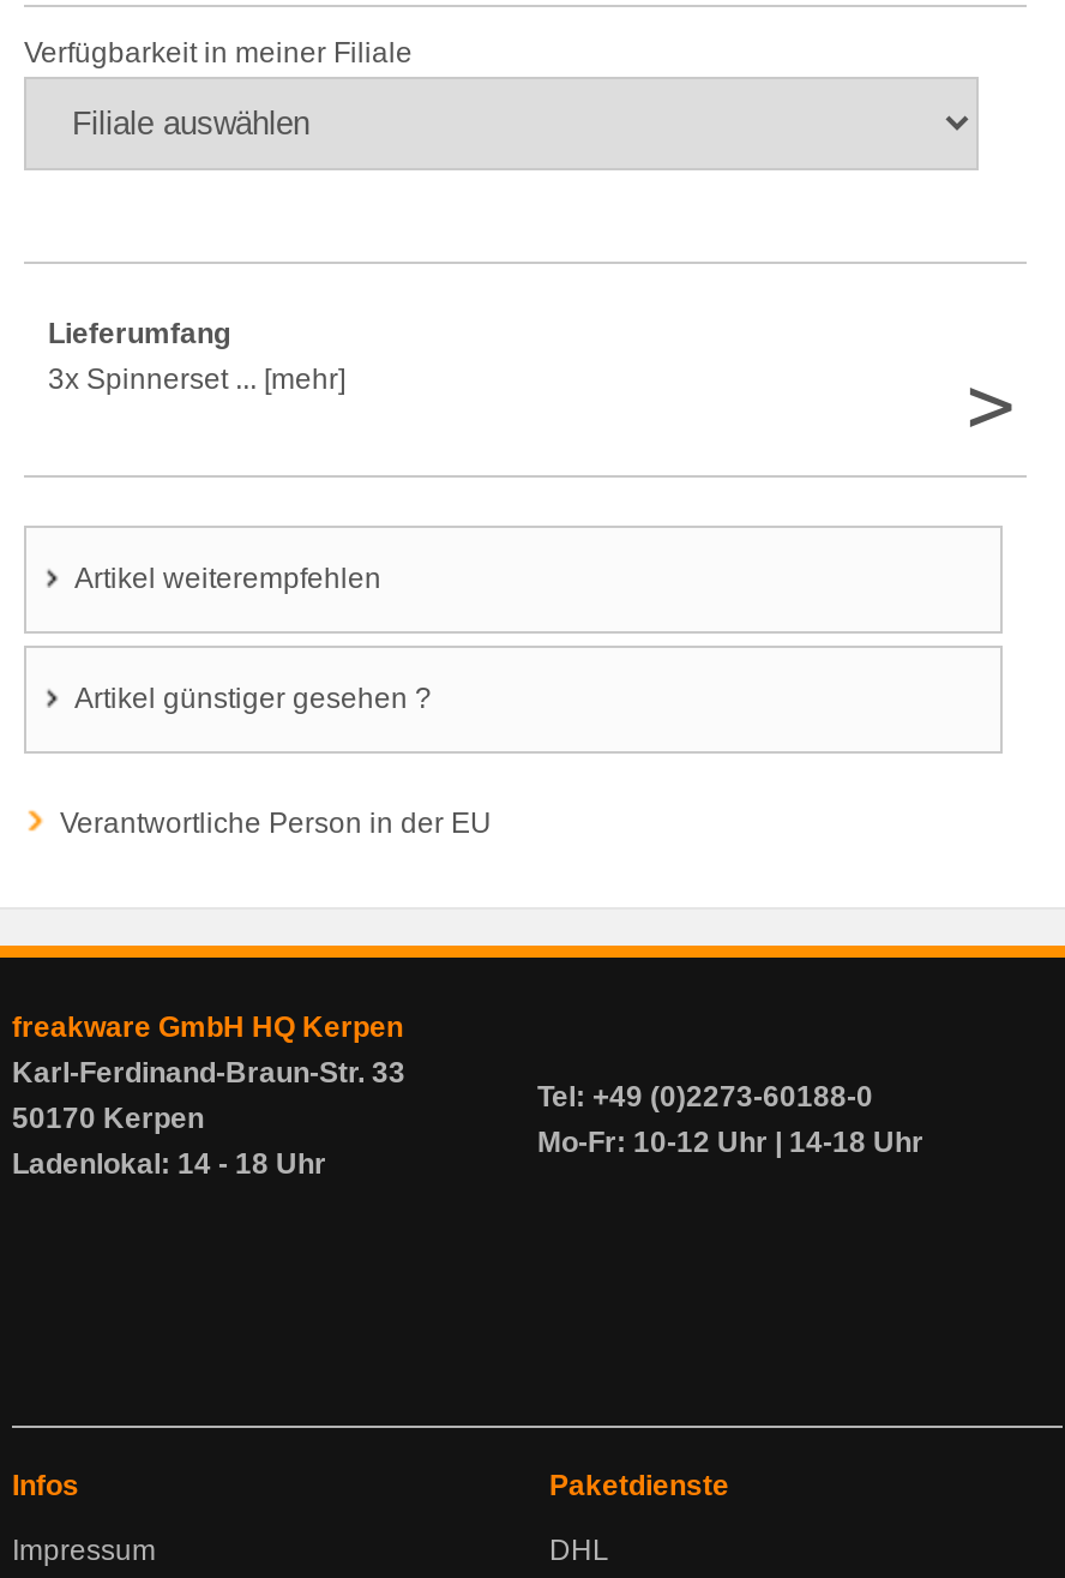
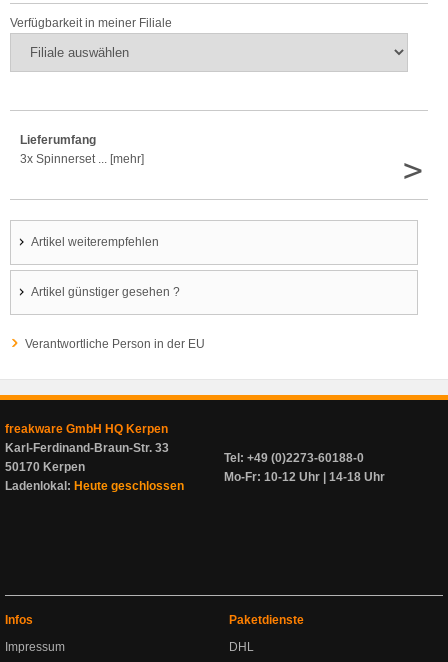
- Ladenlokal: 14 - 18 Uhr
+ Ladenlokal: Heute geschlossen
